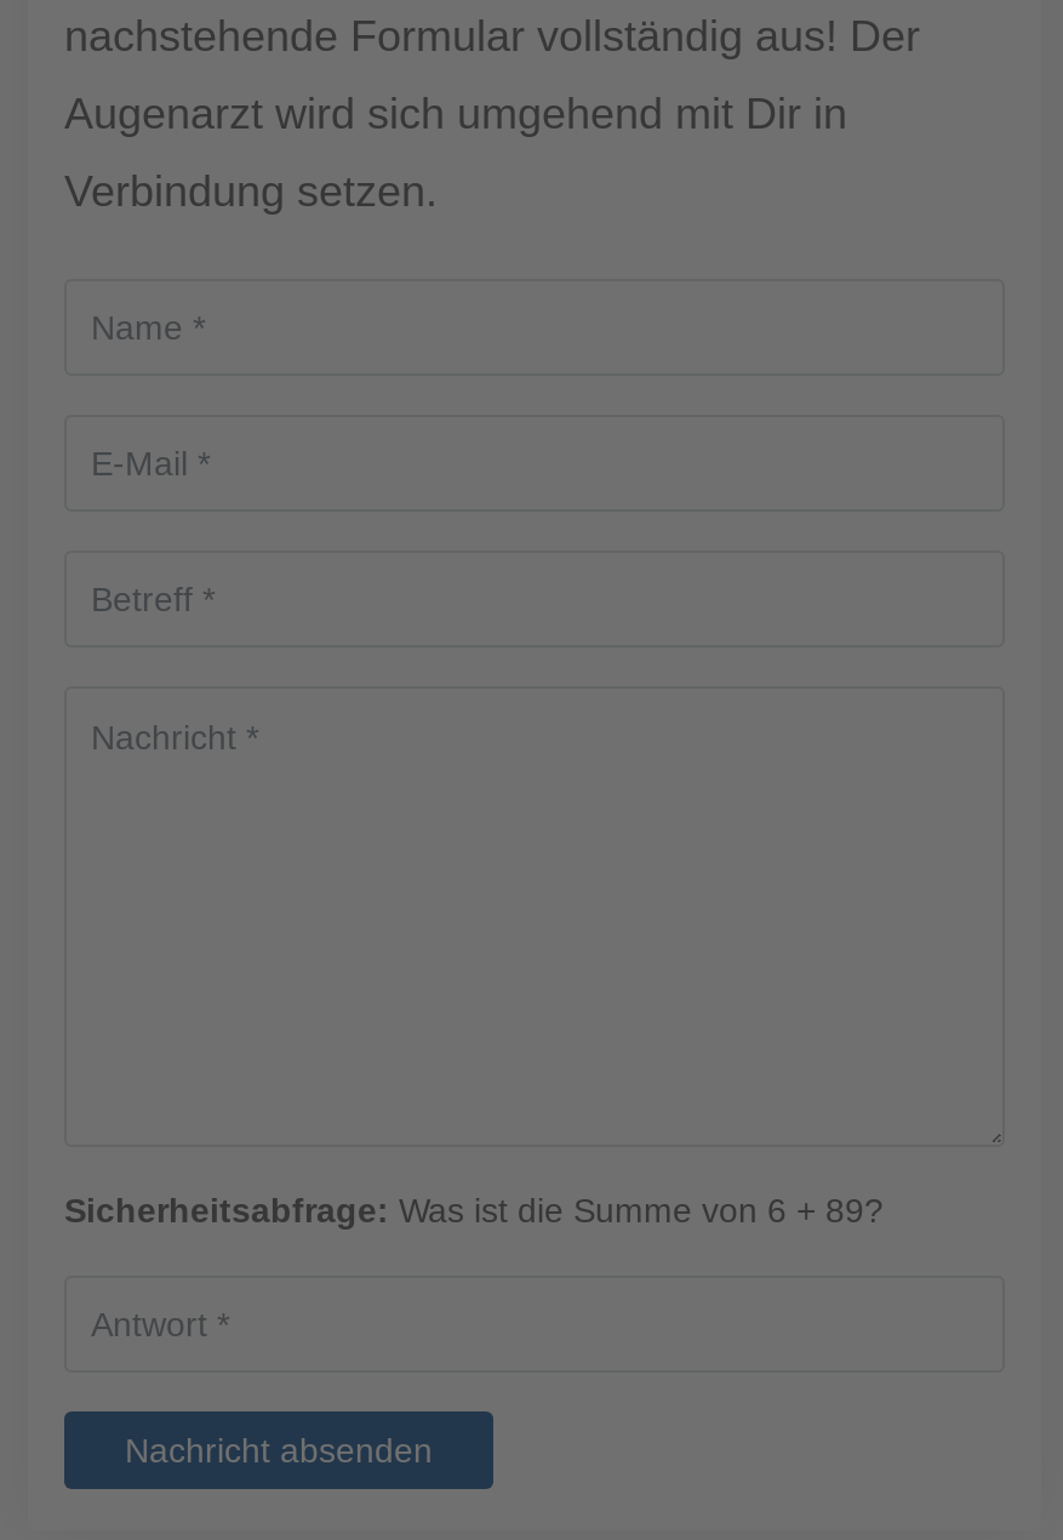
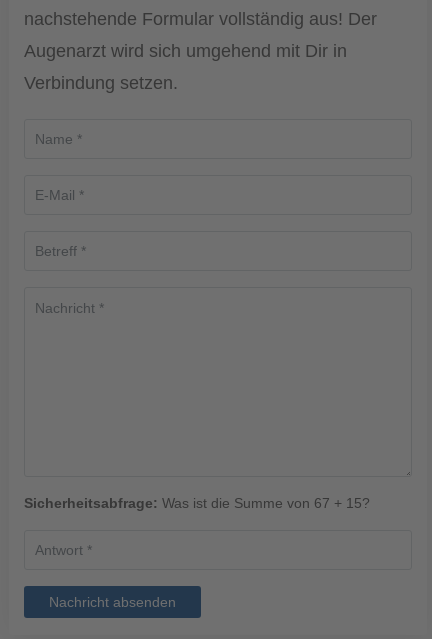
- Sicherheitsabfrage: Was ist die Summe von 6 + 89?
+ Sicherheitsabfrage: Was ist die Summe von 67 + 15?
